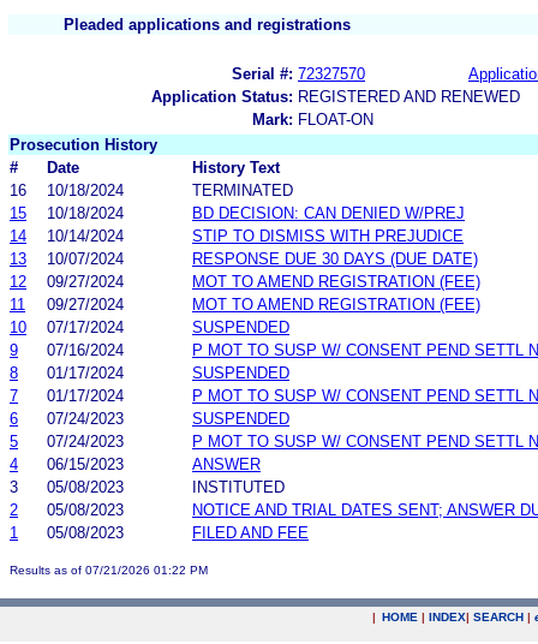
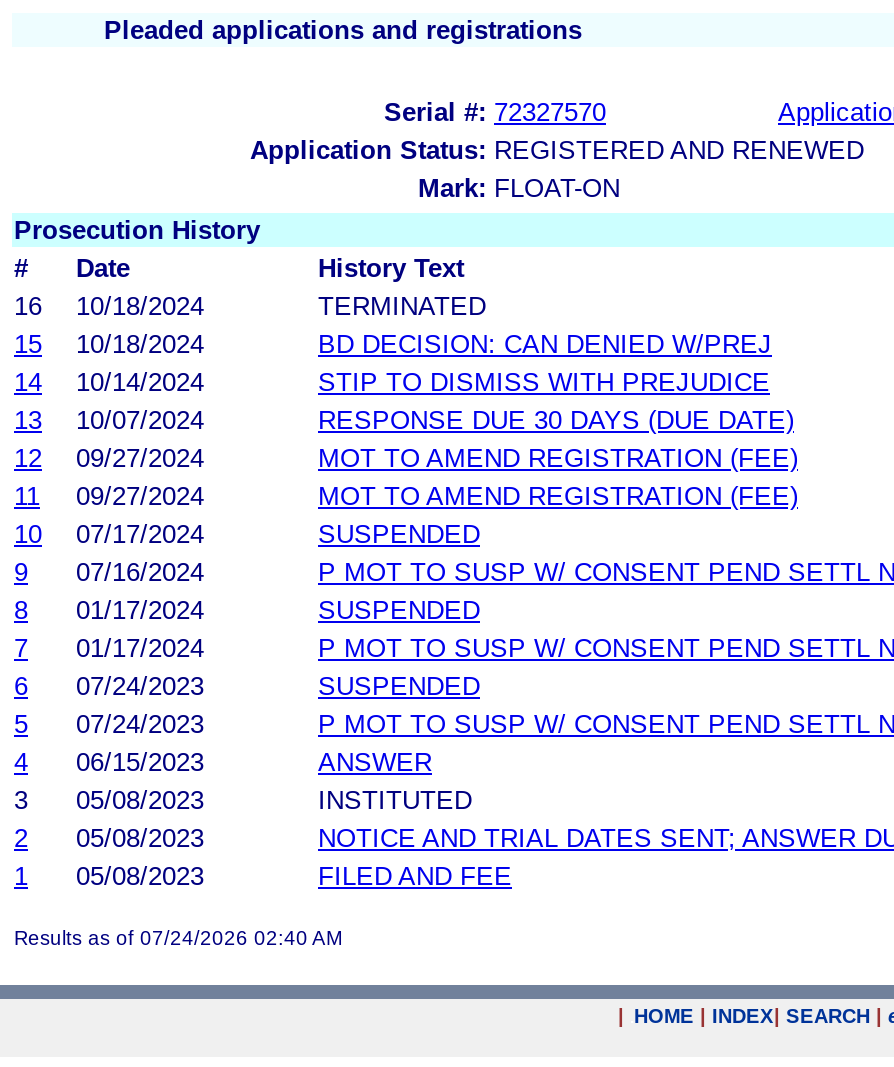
- Results as of 07/21/2026 01:22 PM
+ Results as of 07/24/2026 02:40 AM
